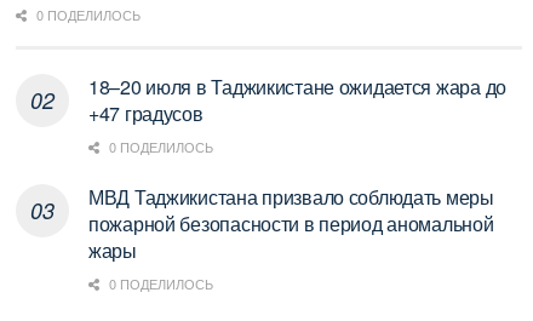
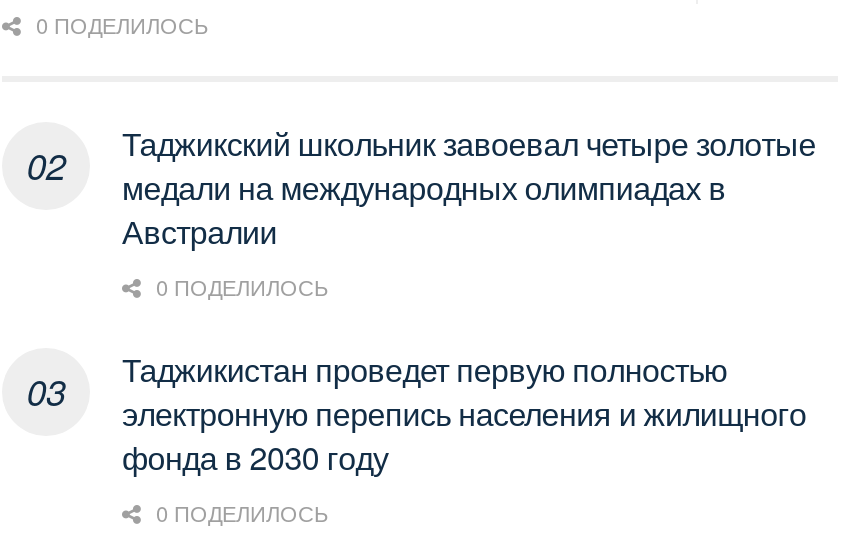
- 18–20 июля в Таджикистане ожидается жара до
- +47 градусов
+ Таджикский школьник завоевал четыре золотые
+ медали на международных олимпиадах в
+ Австралии

- МВД Таджикистана призвало соблюдать меры
- пожарной безопасности в период аномальной
- жары
+ Таджикистан проведет первую полностью
+ электронную перепись населения и жилищного
+ фонда в 2030 году
